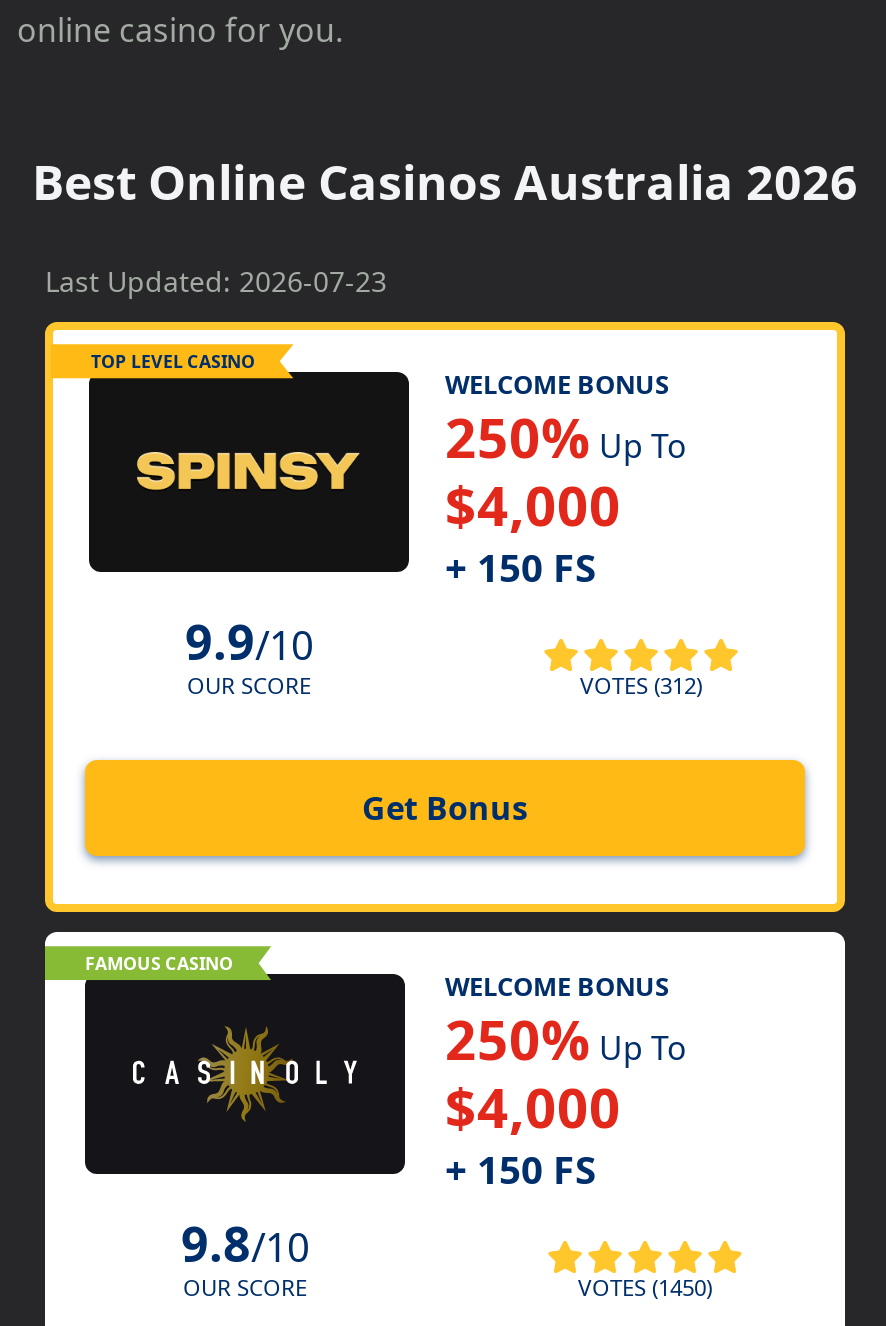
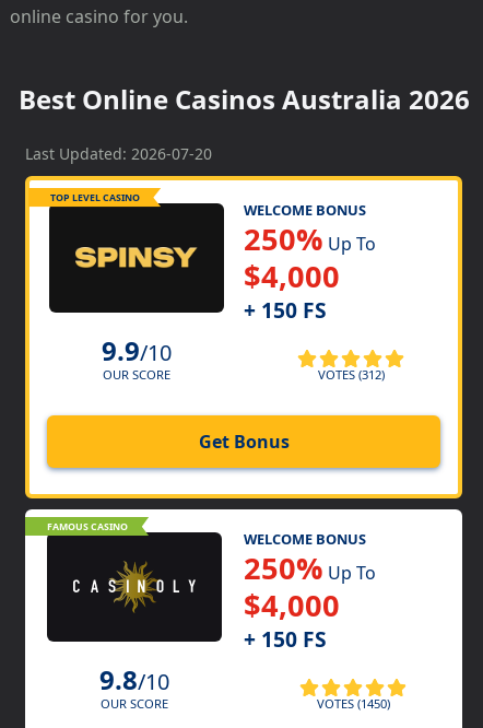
- Last Updated: 2026-07-23
+ Last Updated: 2026-07-20
